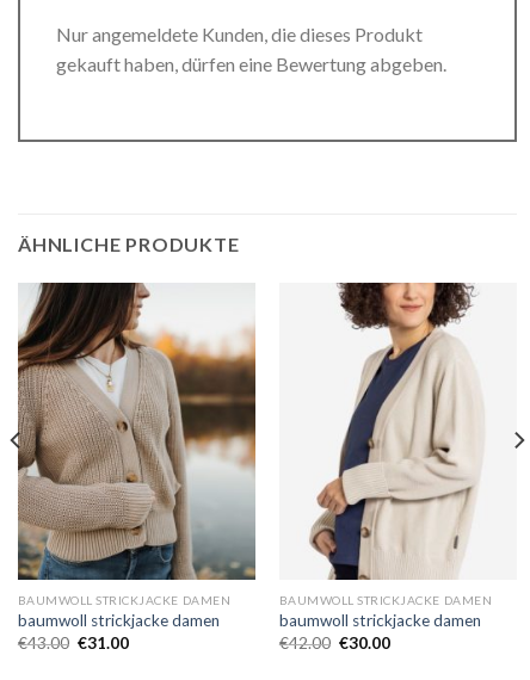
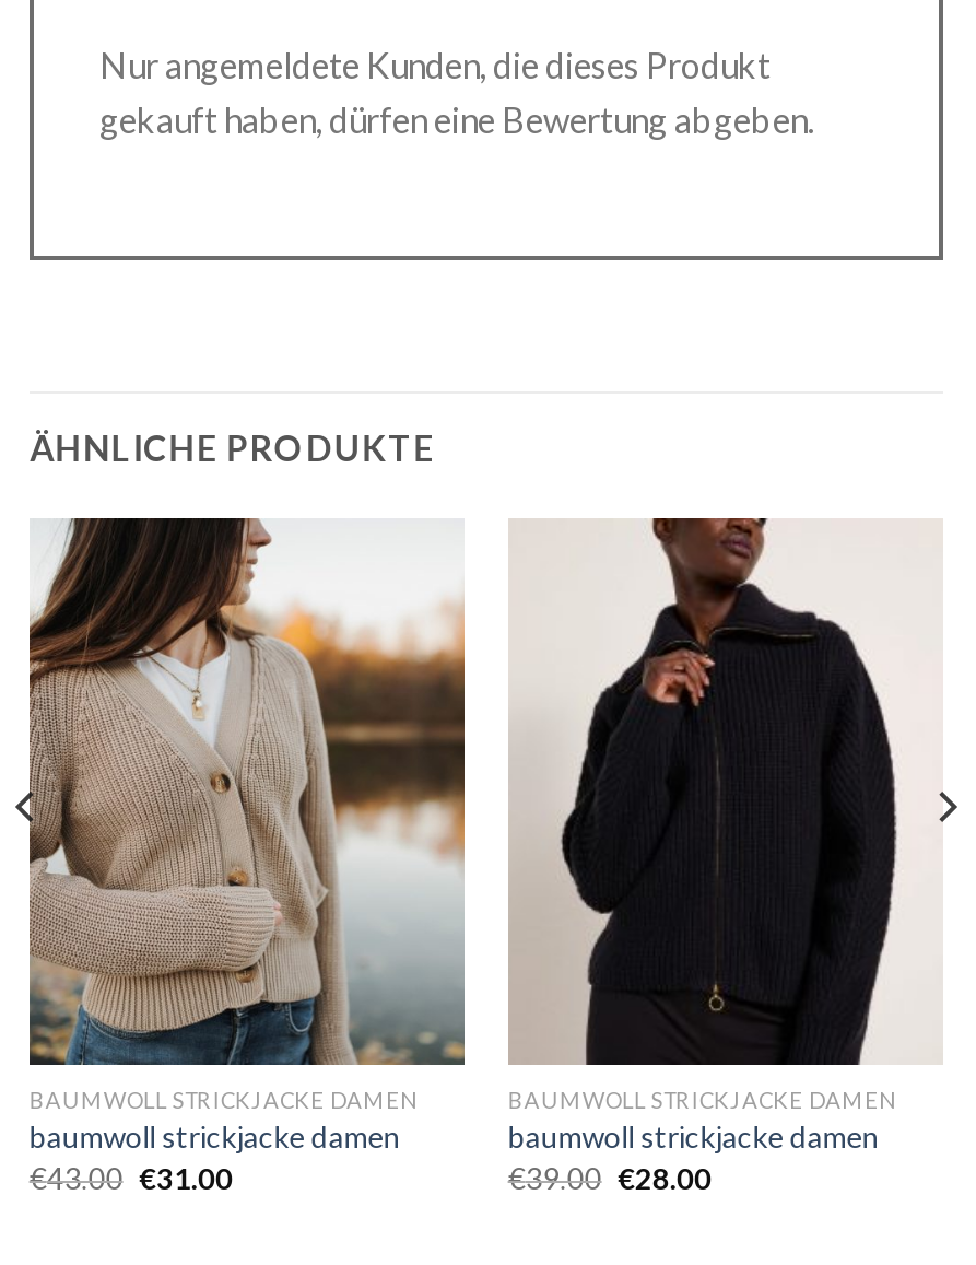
- [image]
+ [image]

- €42.00 €30.00
+ €39.00 €28.00
